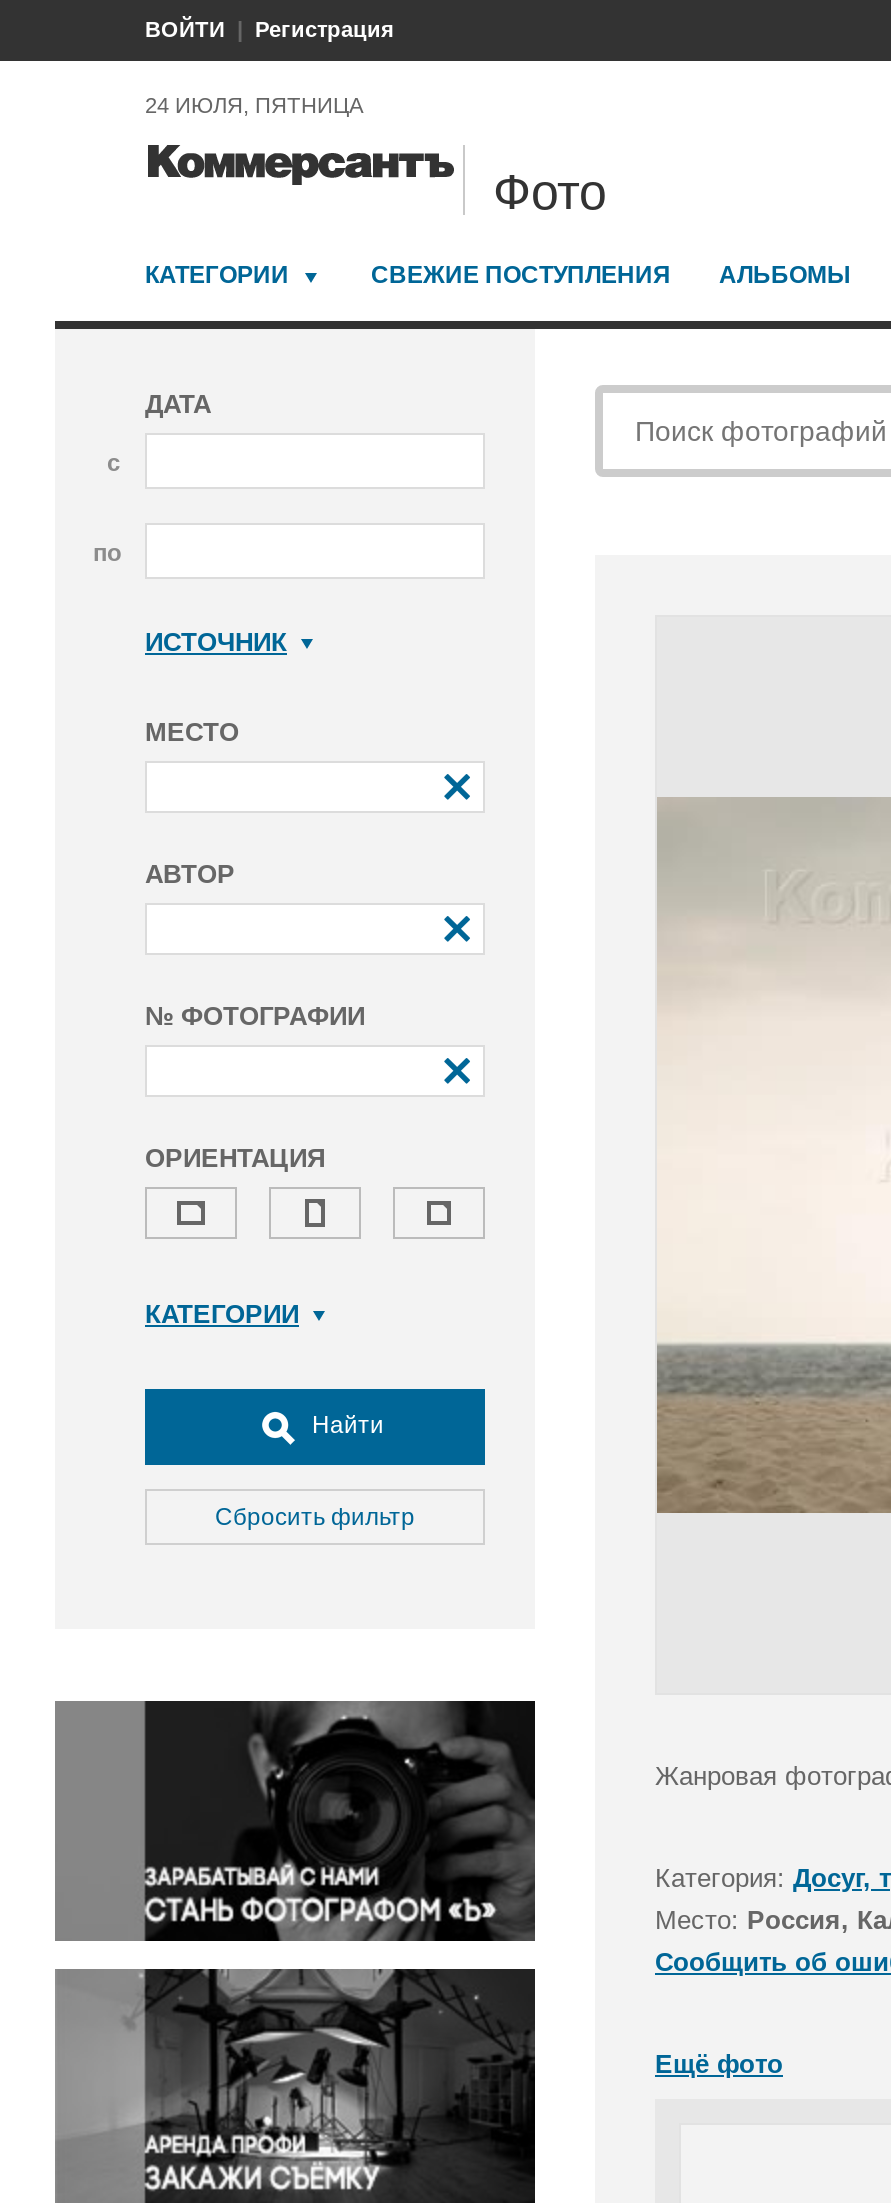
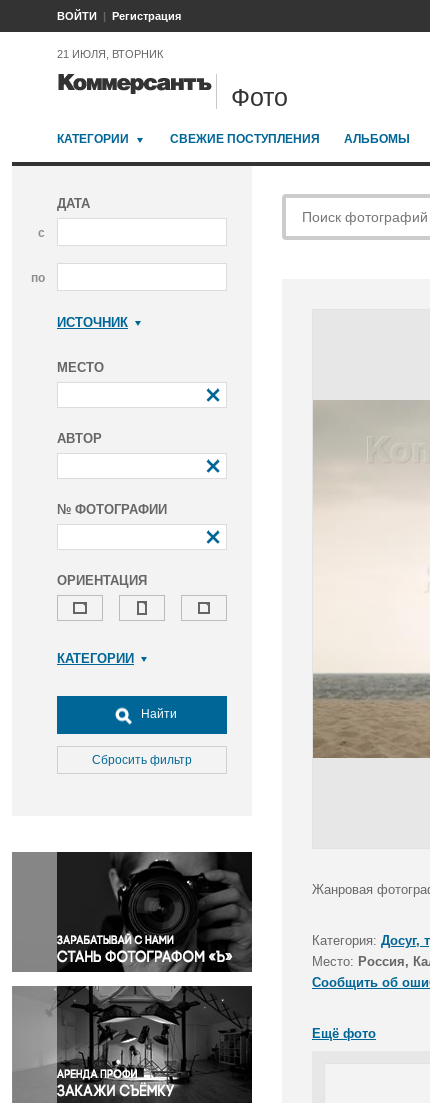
- 24 ИЮЛЯ, ПЯТНИЦА
+ 21 ИЮЛЯ, ВТОРНИК
